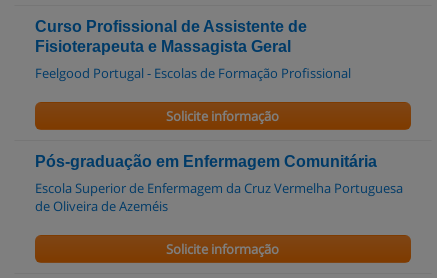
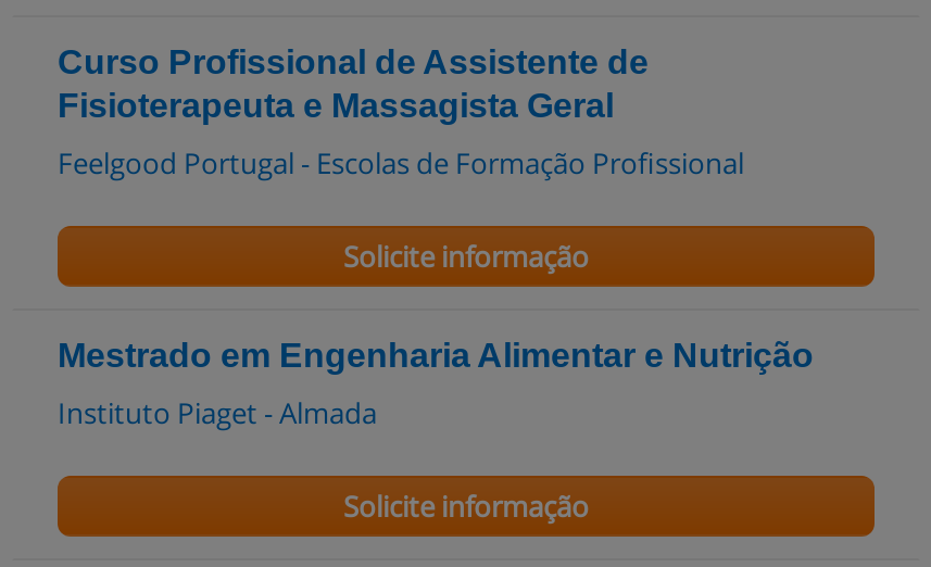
- Pós-graduação em Enfermagem Comunitária
+ Mestrado em Engenharia Alimentar e Nutrição

- Escola Superior de Enfermagem da Cruz Vermelha Portuguesa
- de Oliveira de Azeméis
+ Instituto Piaget - Almada
